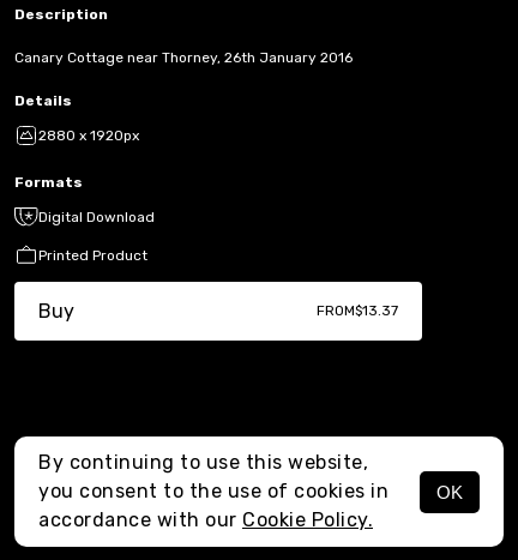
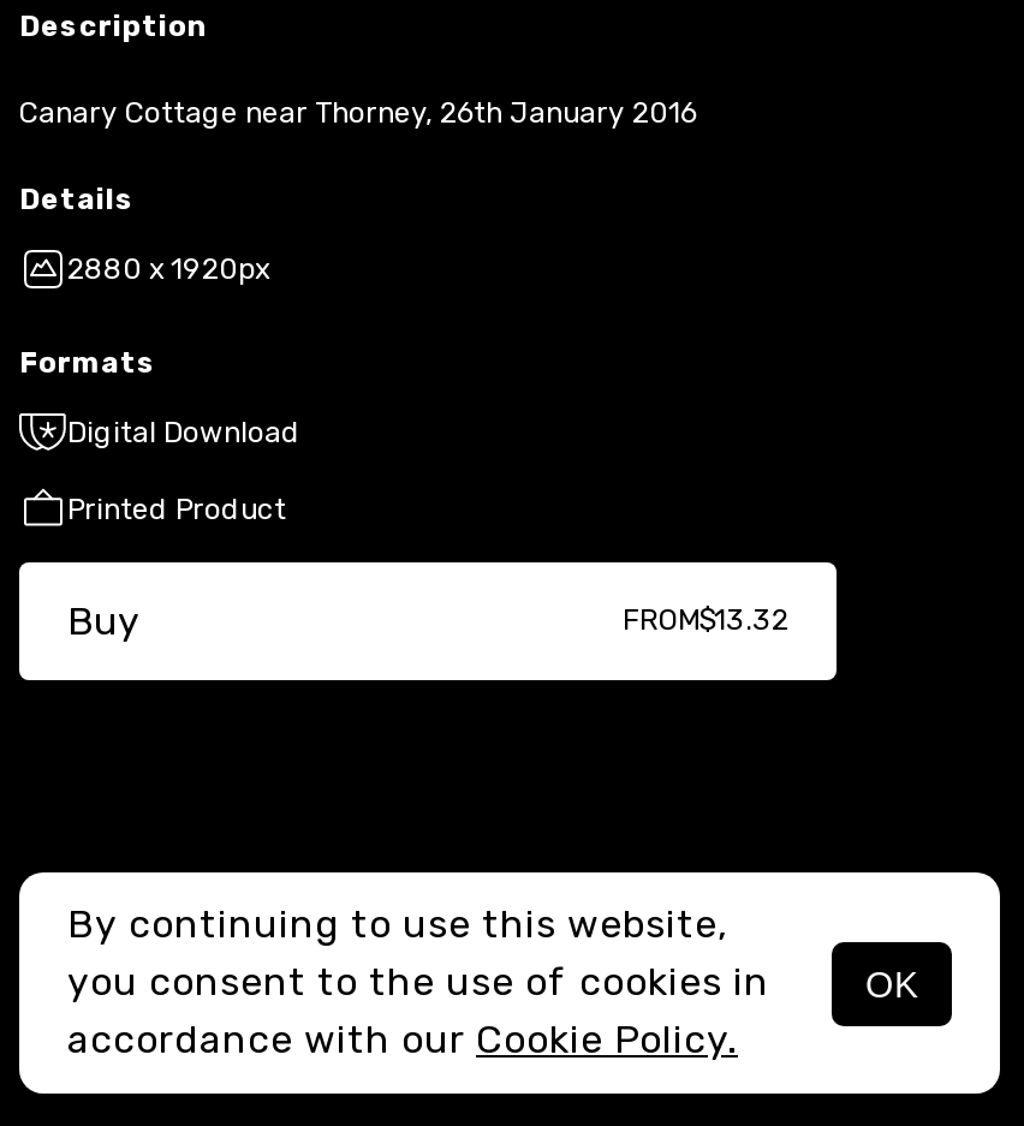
- FROM$13.37
+ FROM$13.32
